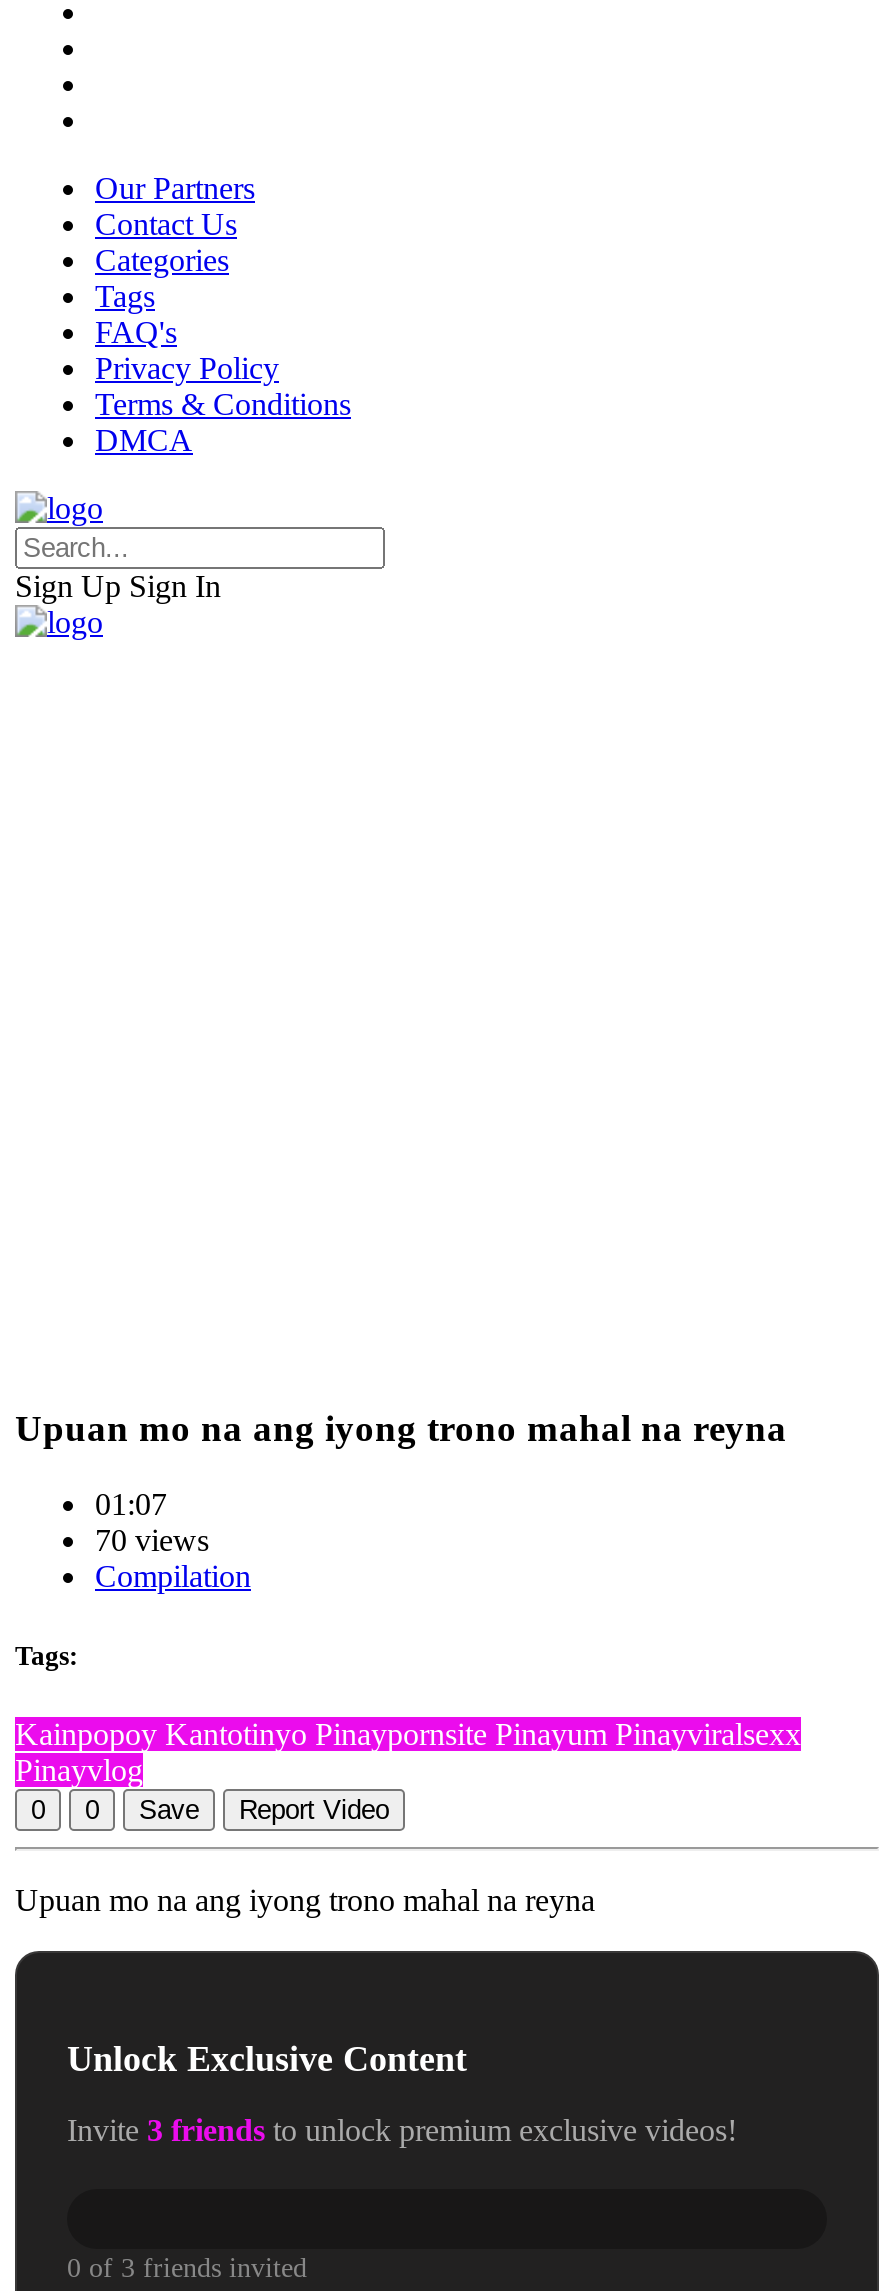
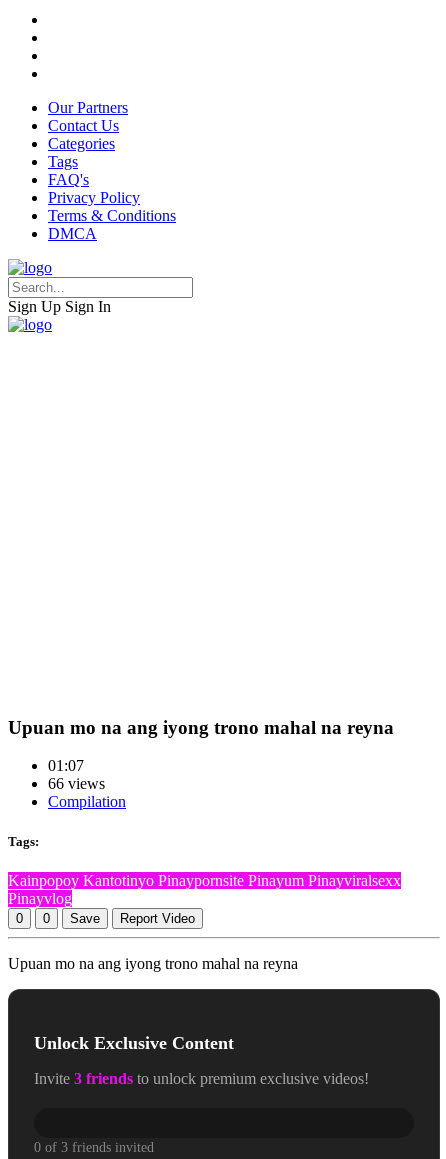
- 70 views
+ 66 views
